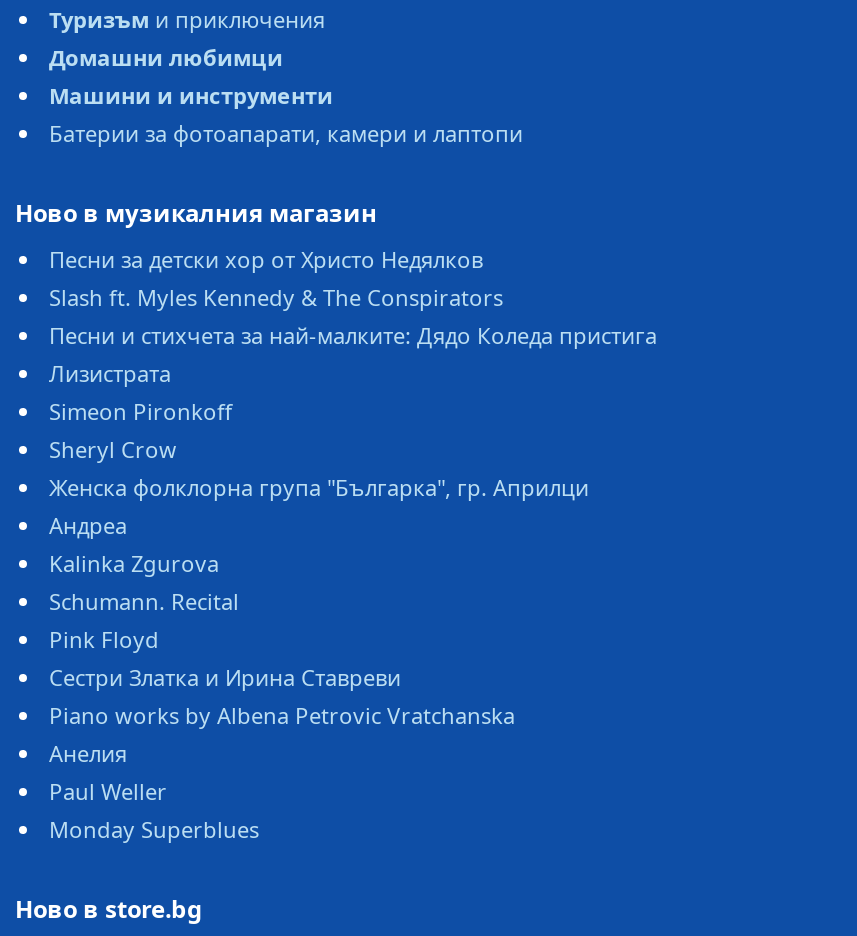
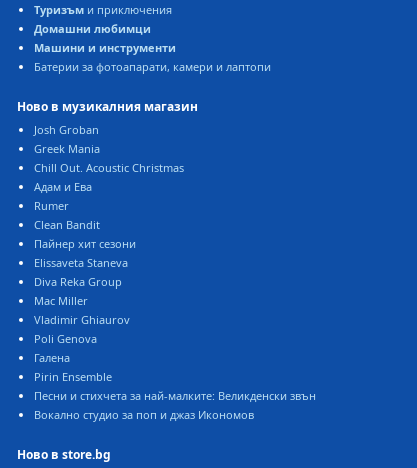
- Песни за детски хор от Христо Недялков
- Slash ft. Myles Kennedy & The Conspirators
- Песни и стихчета за най-малките: Дядо Коледа пристига
- Лизистрата
- Simeon Pironkoff
- Sheryl Crow
- Женска фолклорна група "Българка", гр. Априлци
- Андреа
- Kalinka Zgurova
- Schumann. Recital
- Pink Floyd
- Сестри Златка и Ирина Ставреви
- Piano works by Albena Petrovic Vratchanska
- Анелия
- Paul Weller
- Monday Superblues
+ Josh Groban
+ Greek Mania
+ Chill Out. Acoustic Christmas
+ Адам и Ева
+ Rumer
+ Clean Bandit
+ Пайнер хит сезони
+ Elissaveta Staneva
+ Diva Reka Group
+ Mac Miller
+ Vladimir Ghiaurov
+ Poli Genova
+ Галена
+ Pirin Ensemble
+ Песни и стихчета за най-малките: Великденски звън
+ Вокално студио за поп и джаз Икономов
